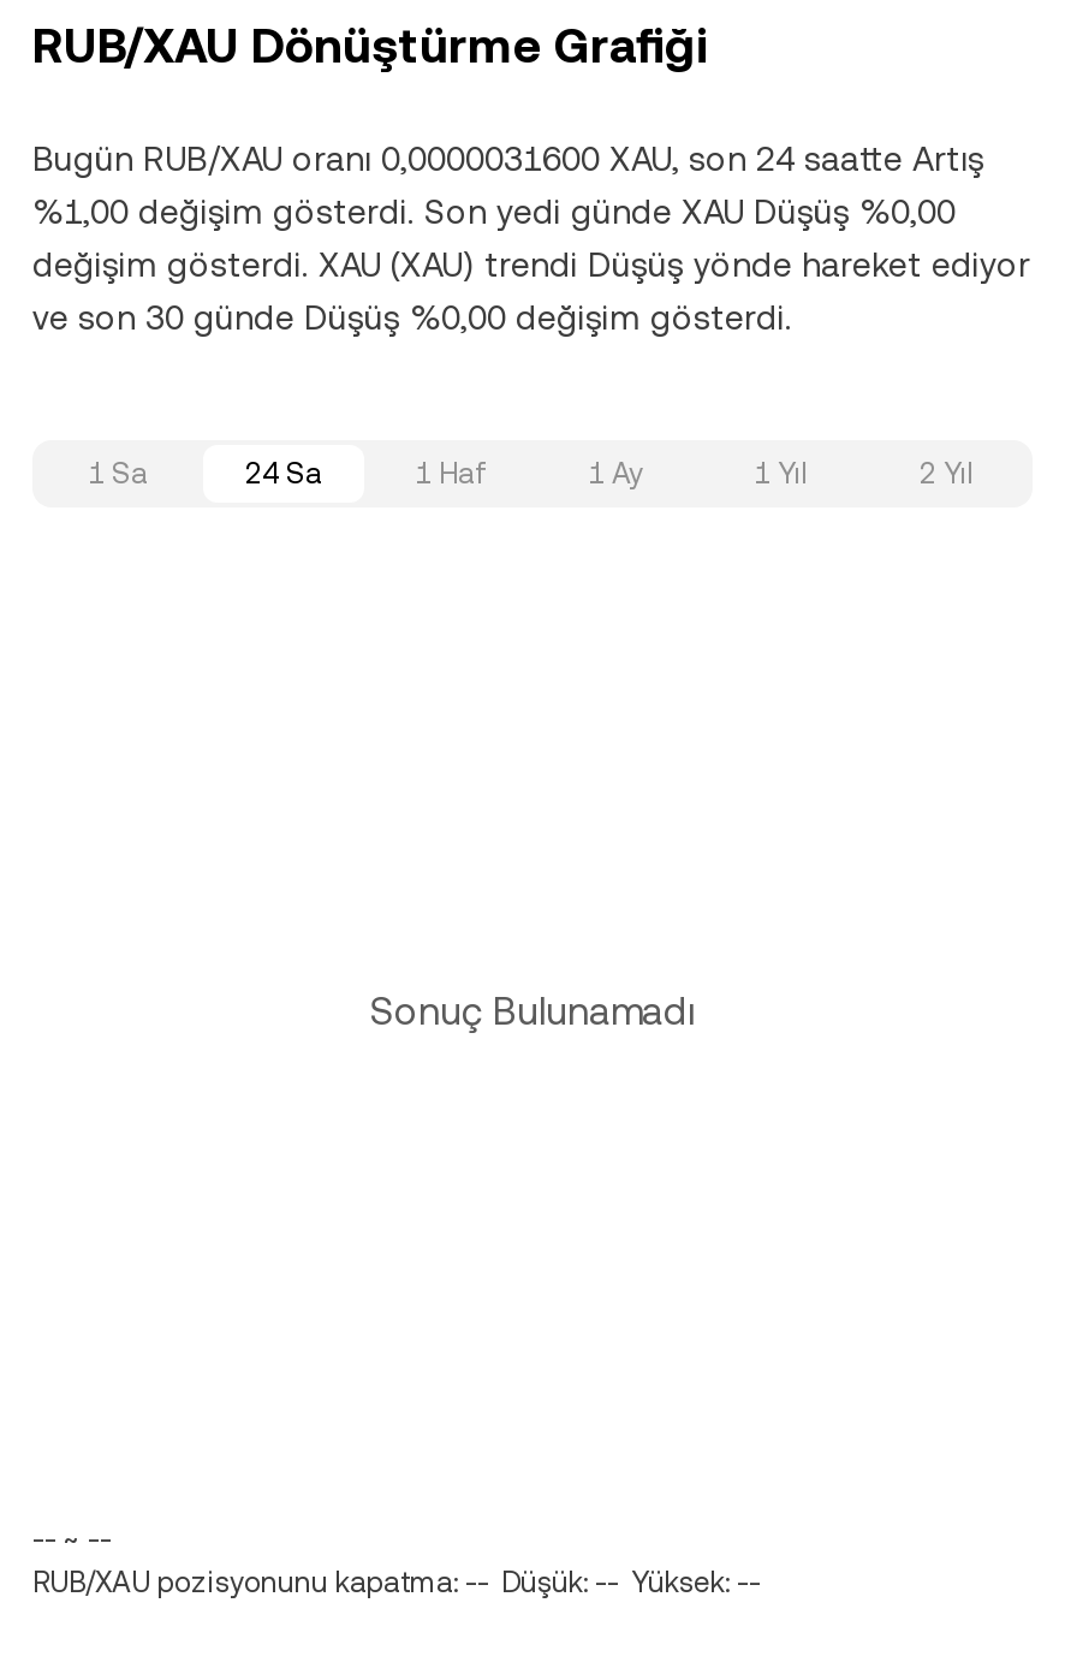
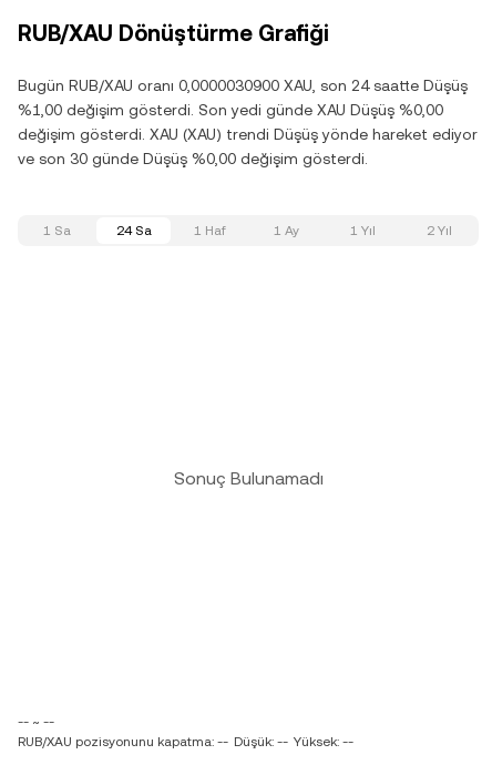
- Bugün RUB/XAU oranı 0,0000031600 XAU, son 24 saatte Artış
+ Bugün RUB/XAU oranı 0,0000030900 XAU, son 24 saatte Düşüş
